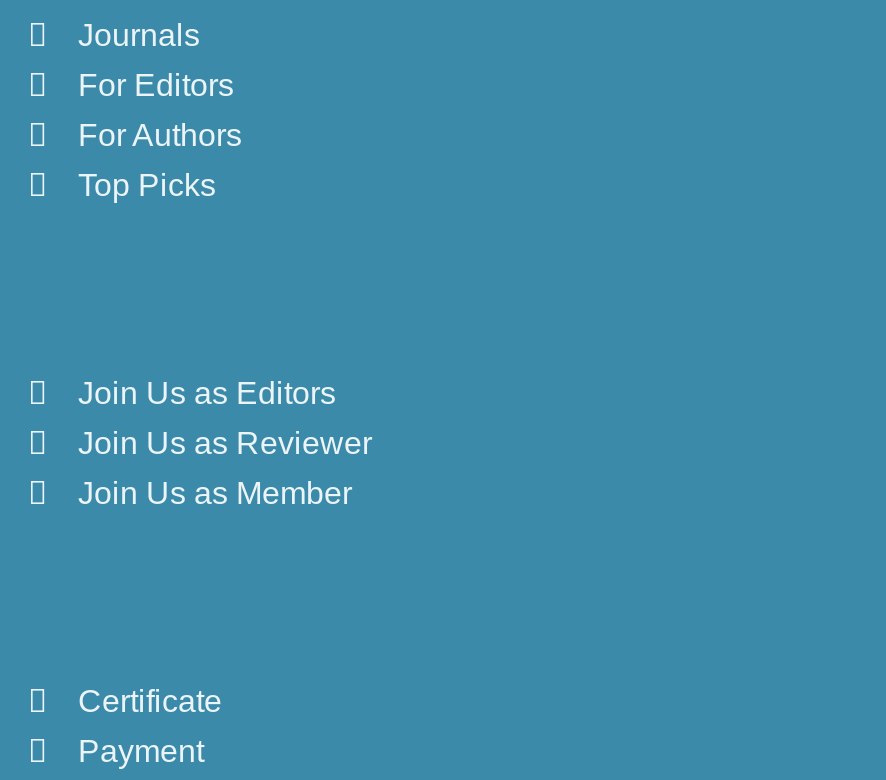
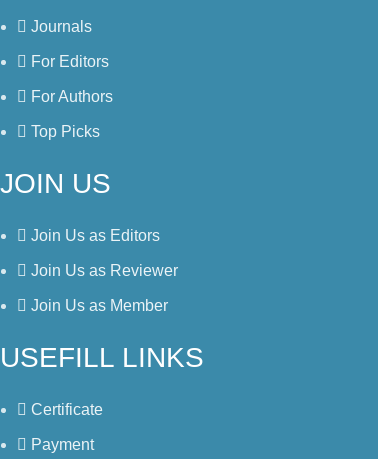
+ JOIN US

+ USEFILL LINKS
